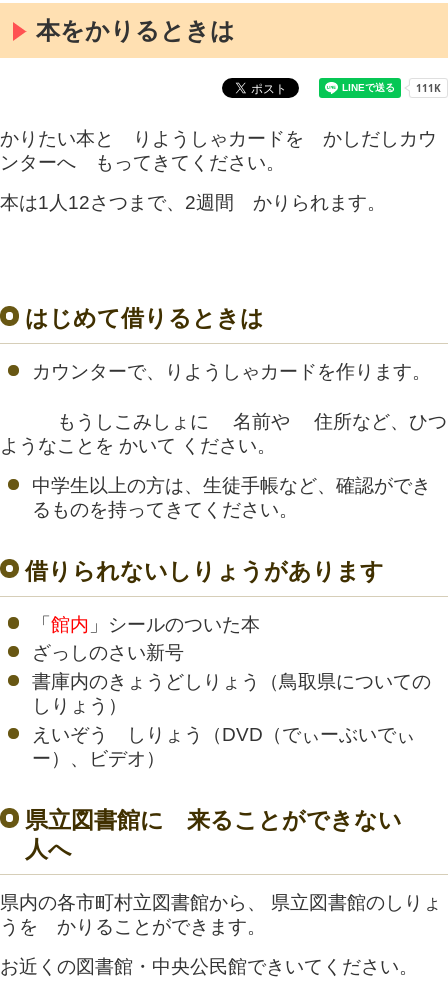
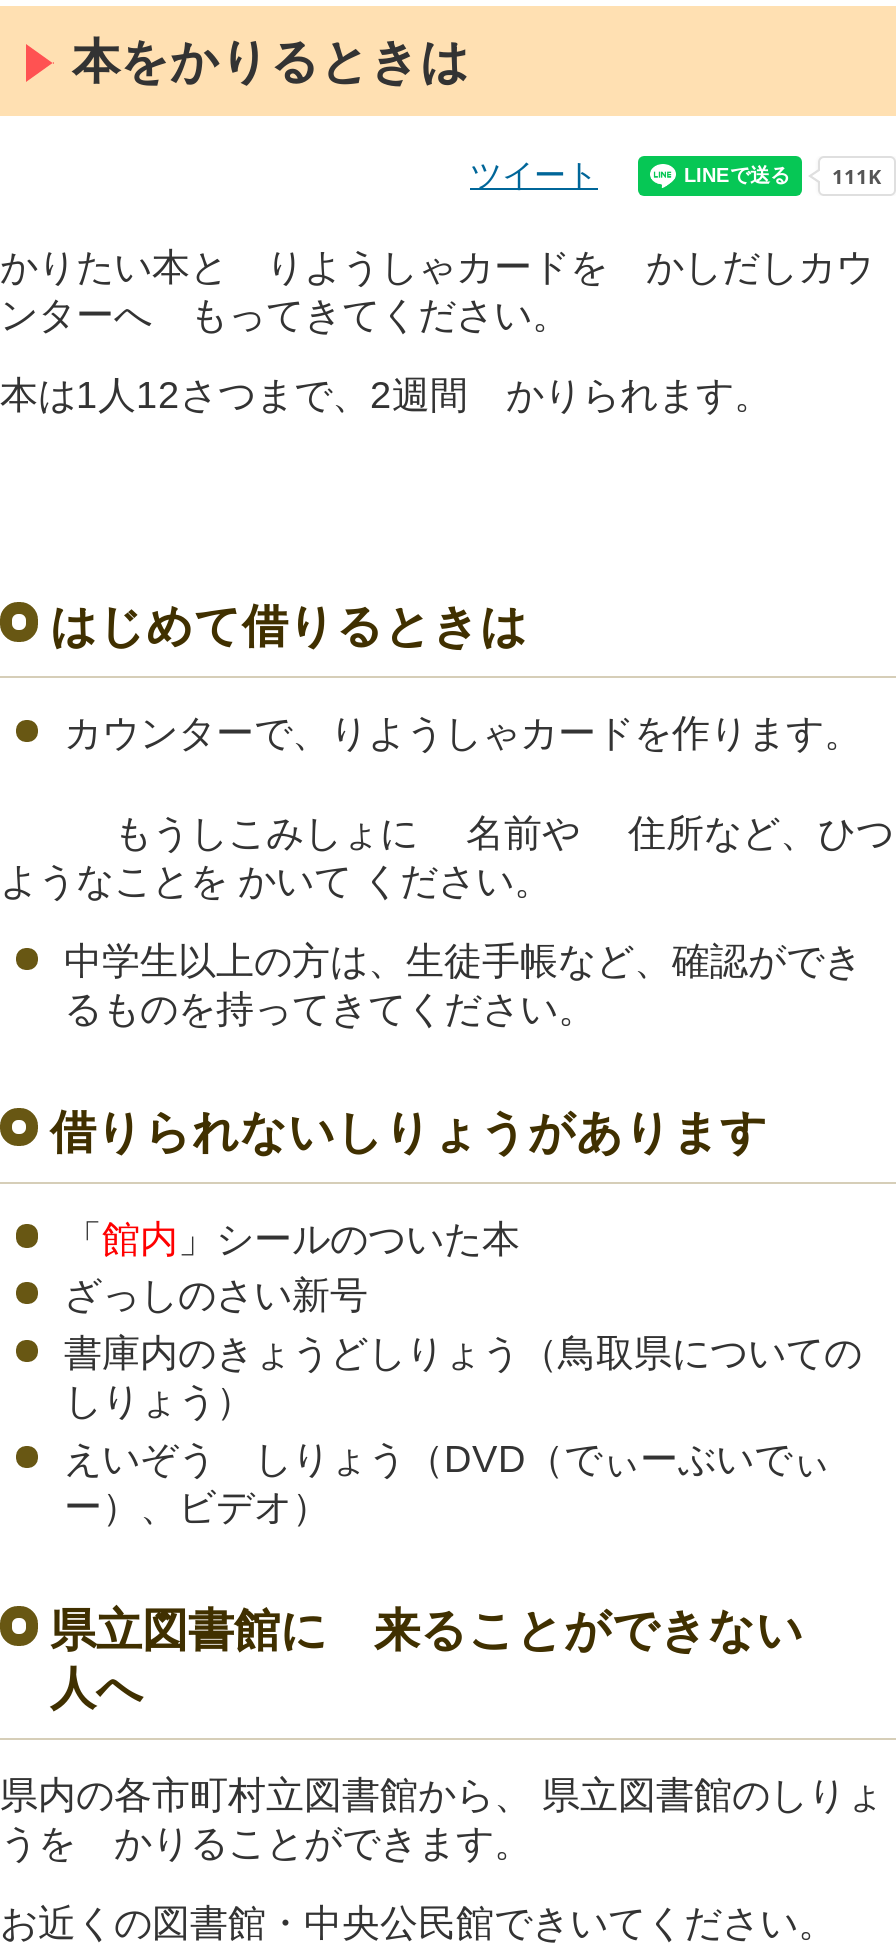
+ ツイート
